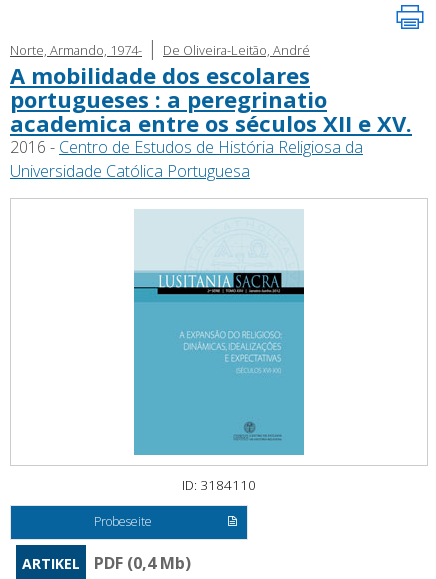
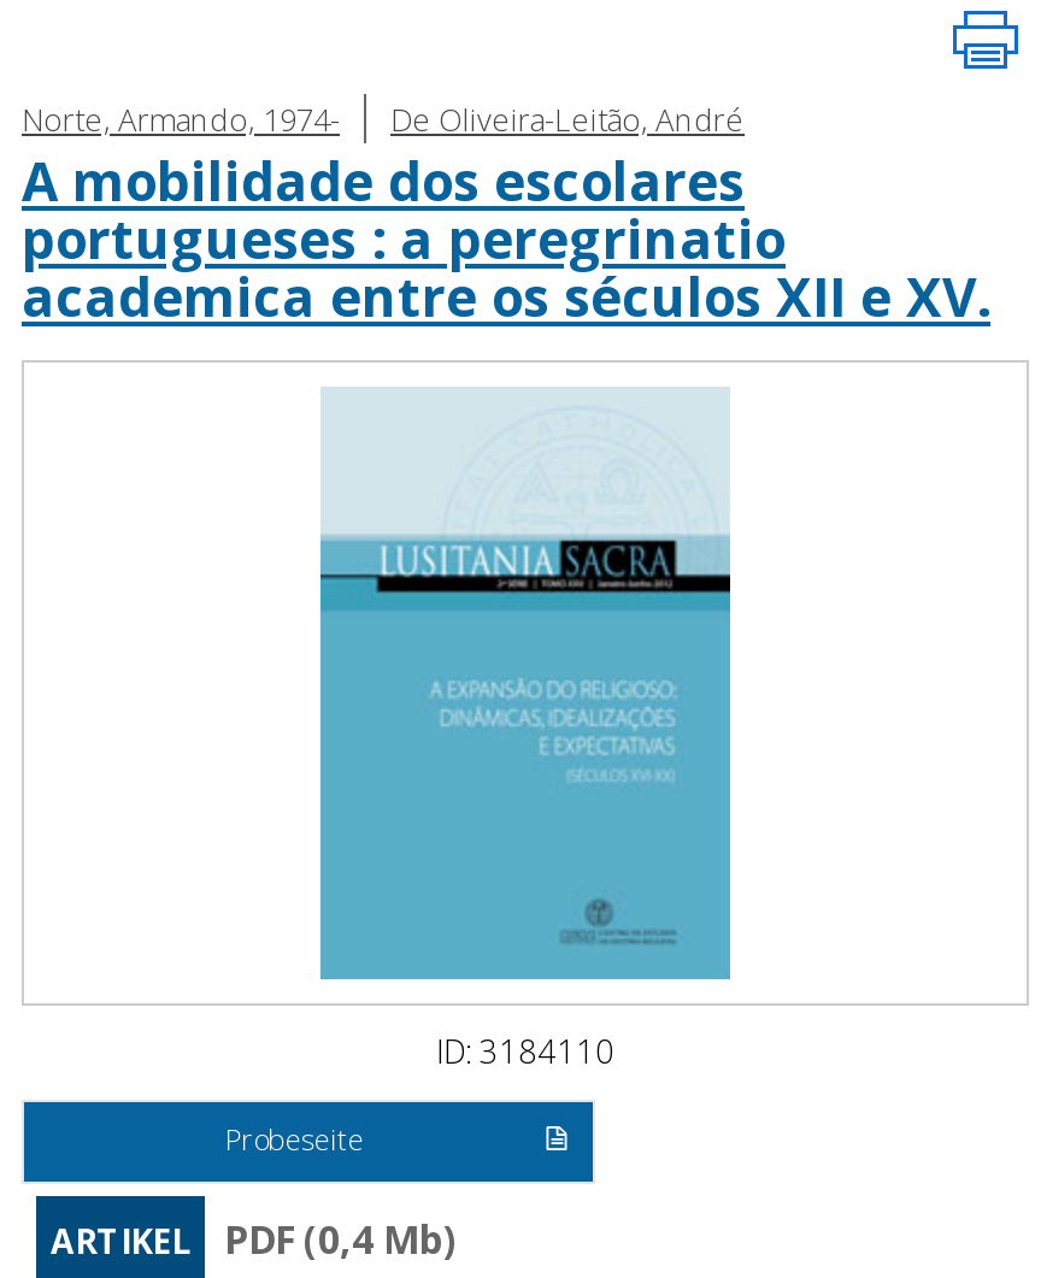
- 2016 -Centro de Estudos de História Religiosa da
- Universidade Católica Portuguesa
